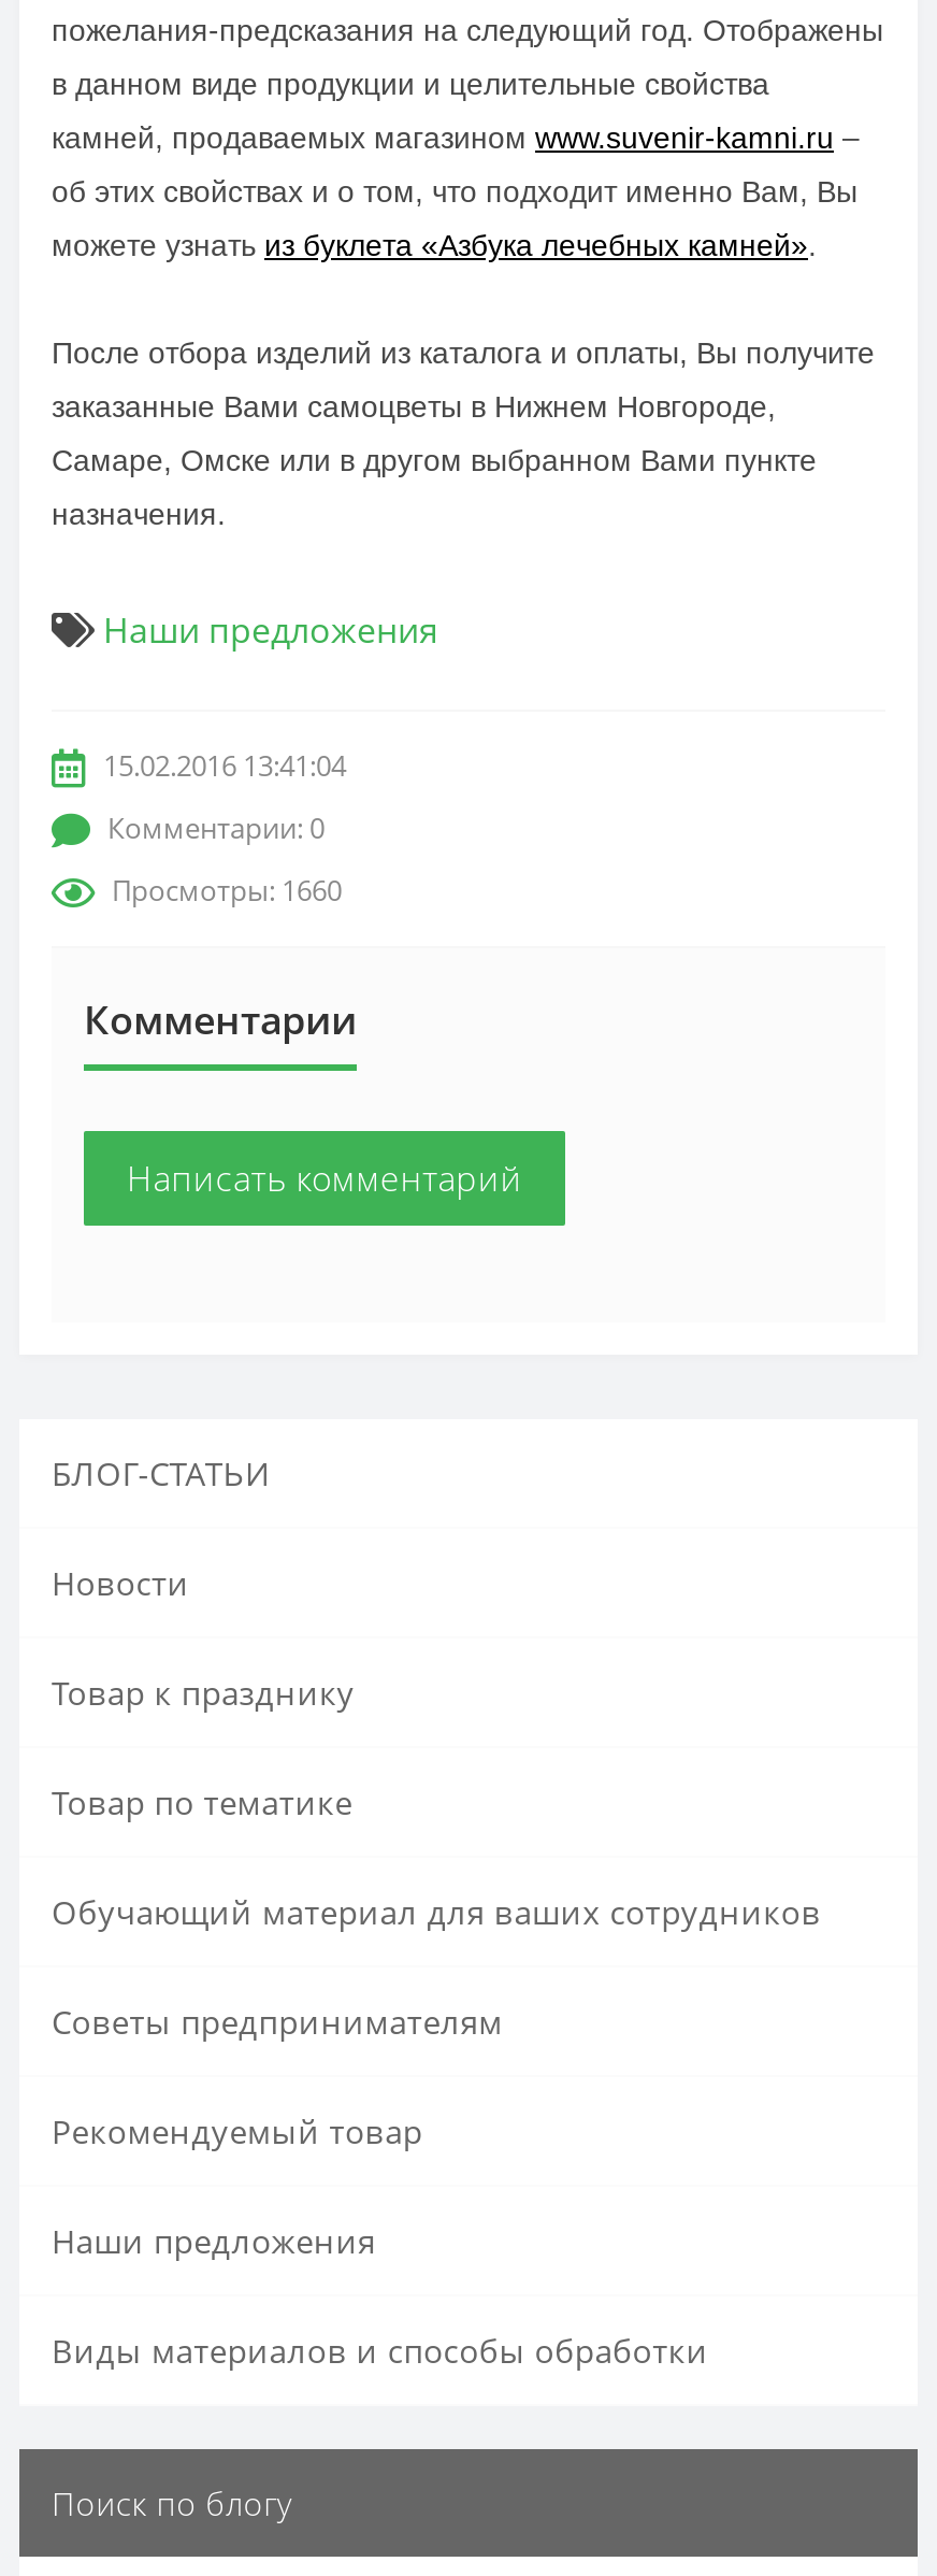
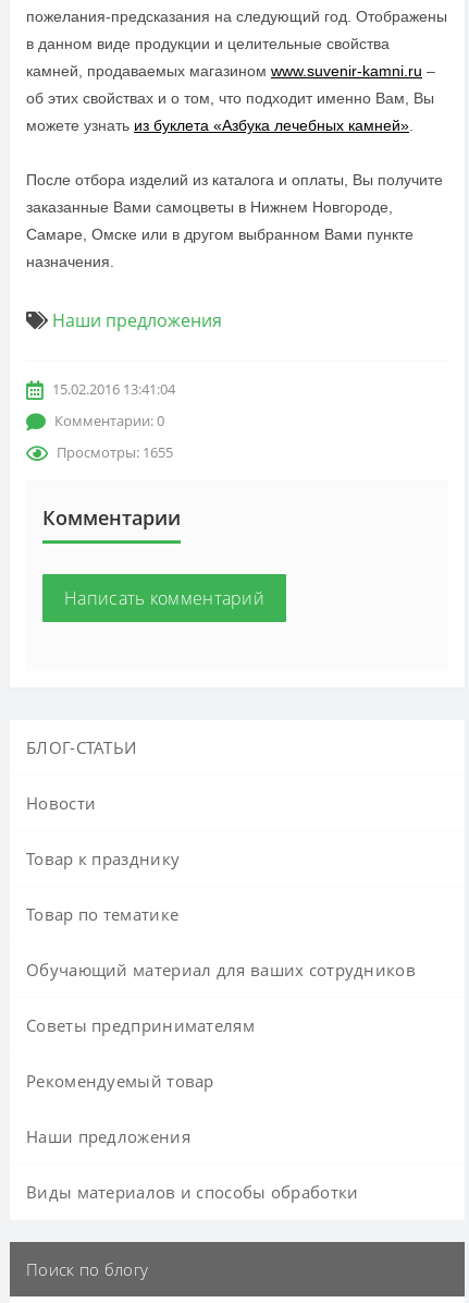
- Просмотры: 1660
+ Просмотры: 1655
